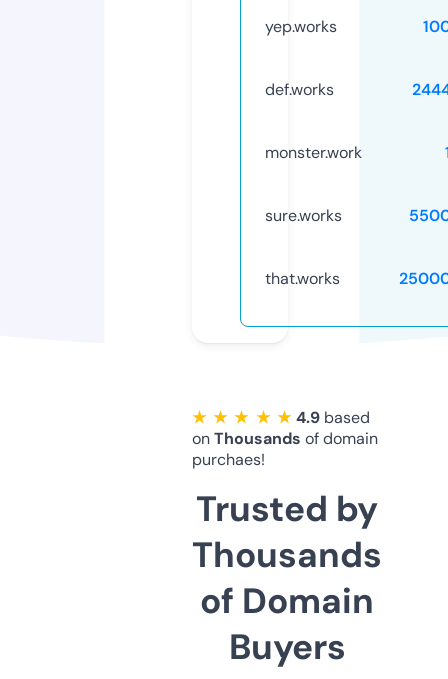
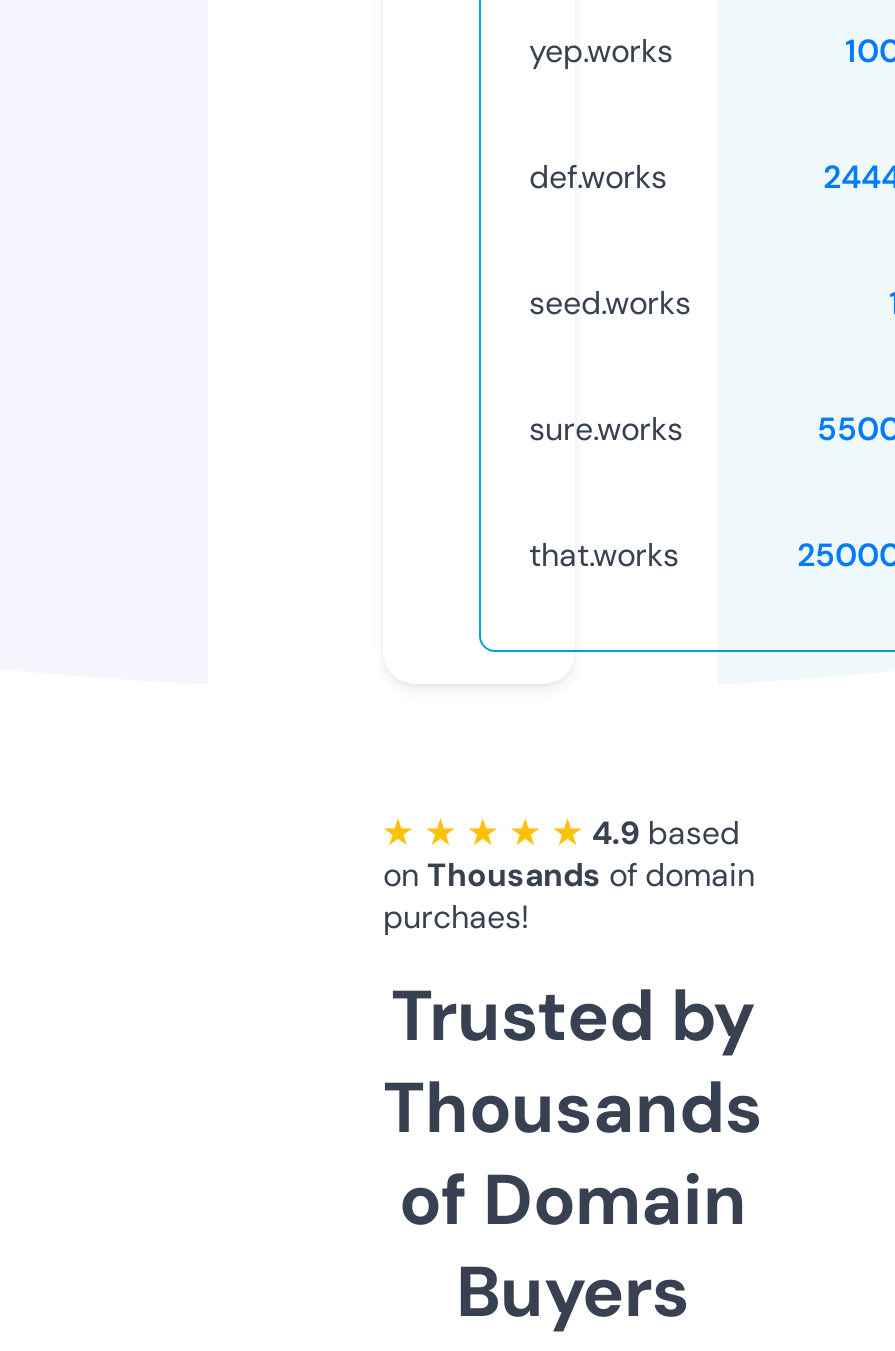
- monster.work
+ seed.works
